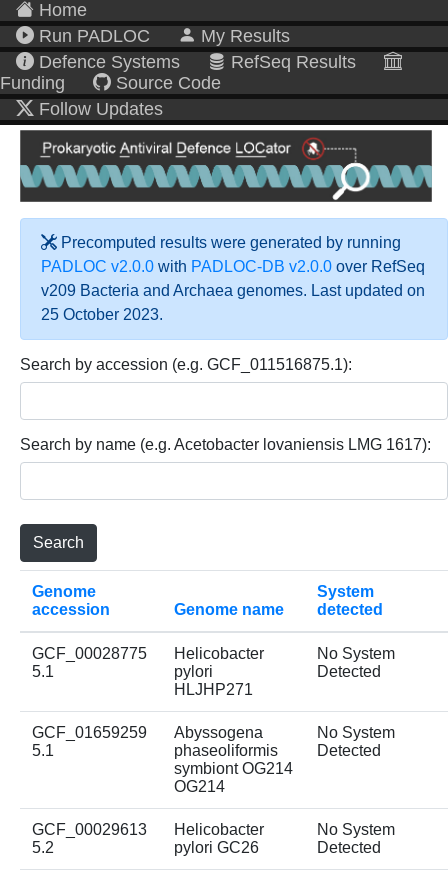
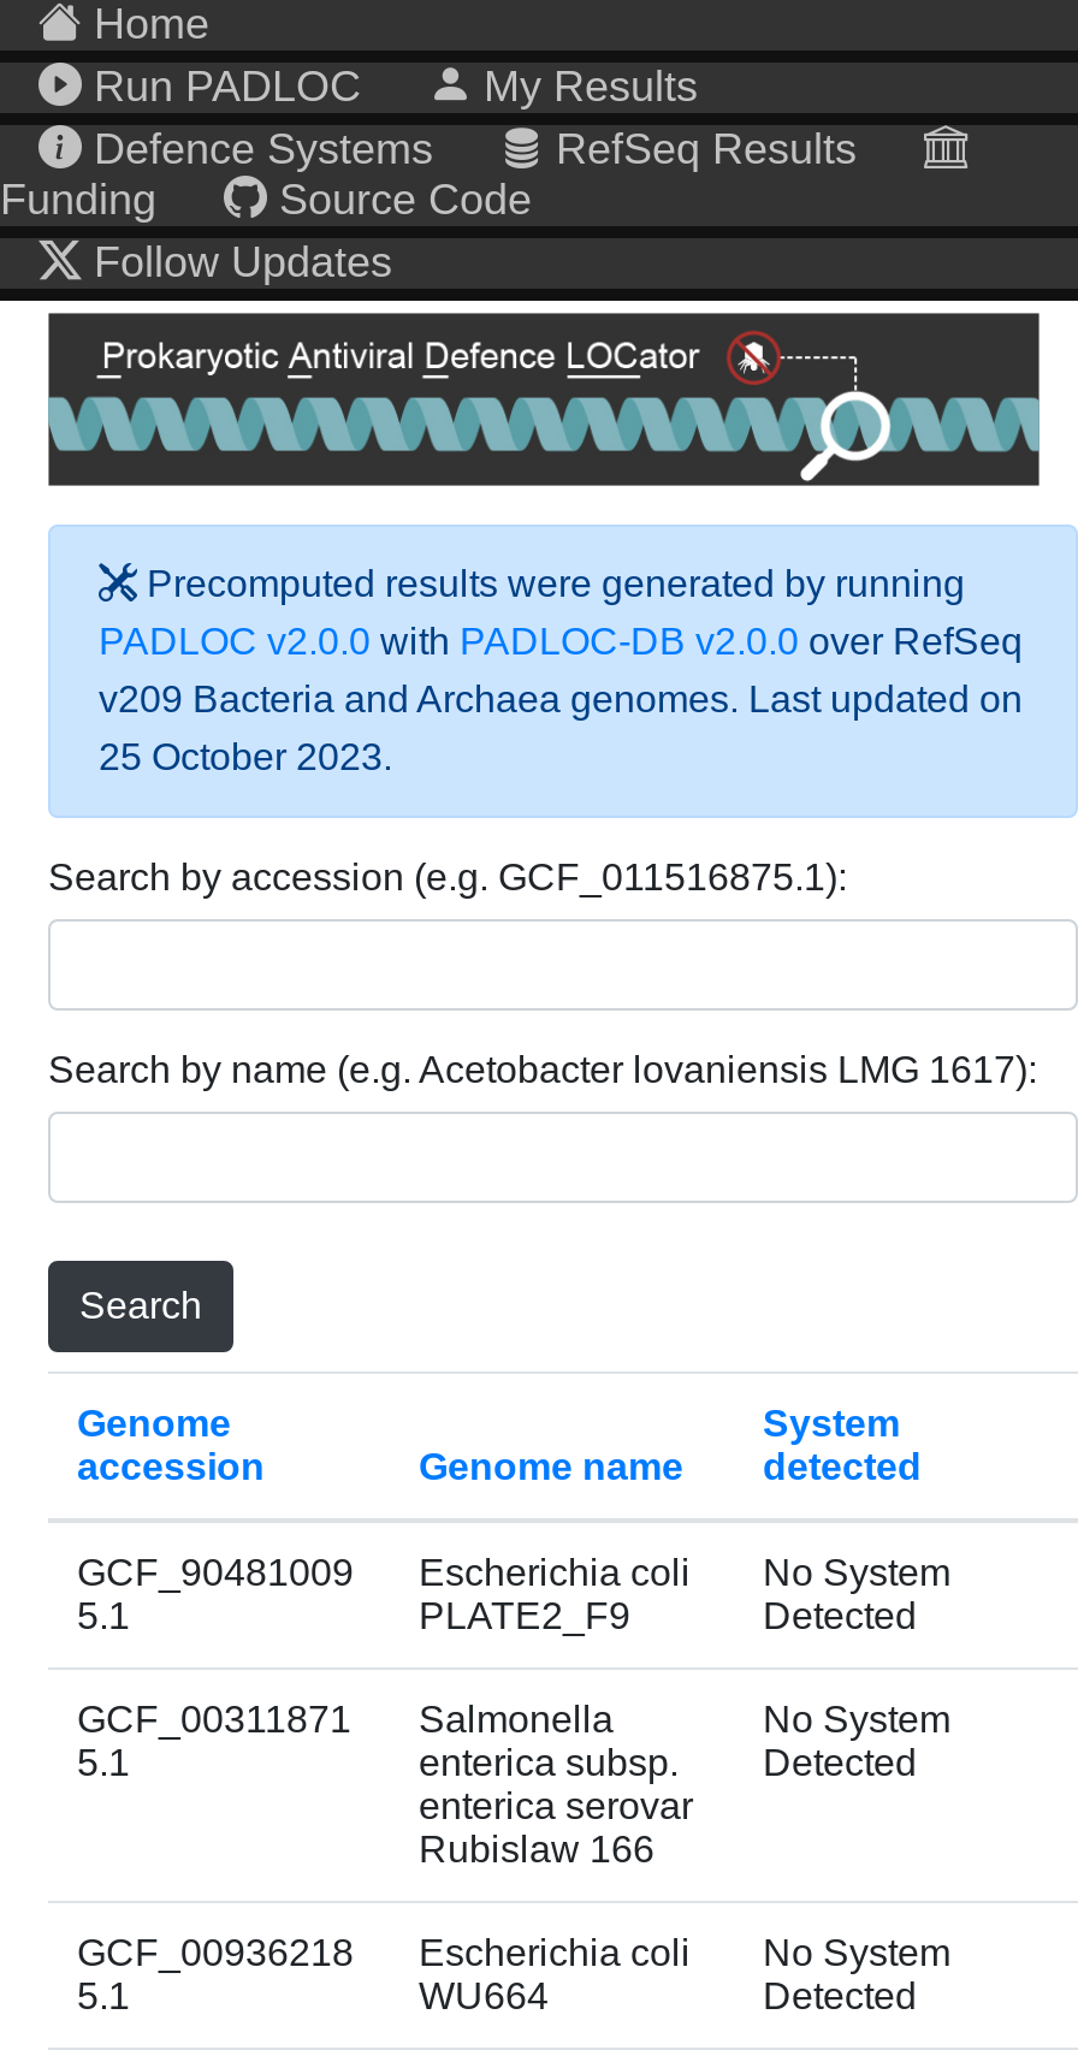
- GCF_00028775
+ GCF_90481009

- Helicobacter
- pylori
- HLJHP271
+ Escherichia coli
+ PLATE2_F9

- GCF_01659259
+ GCF_00311871

- Abyssogena
- phaseoliformis
- symbiont OG214
- OG214
+ Salmonella
+ enterica subsp.
+ enterica serovar
+ Rubislaw 166

- GCF_00029613
- 5.2
+ GCF_00936218
+ 5.1

- Helicobacter
- pylori GC26
+ Escherichia coli
+ WU664
